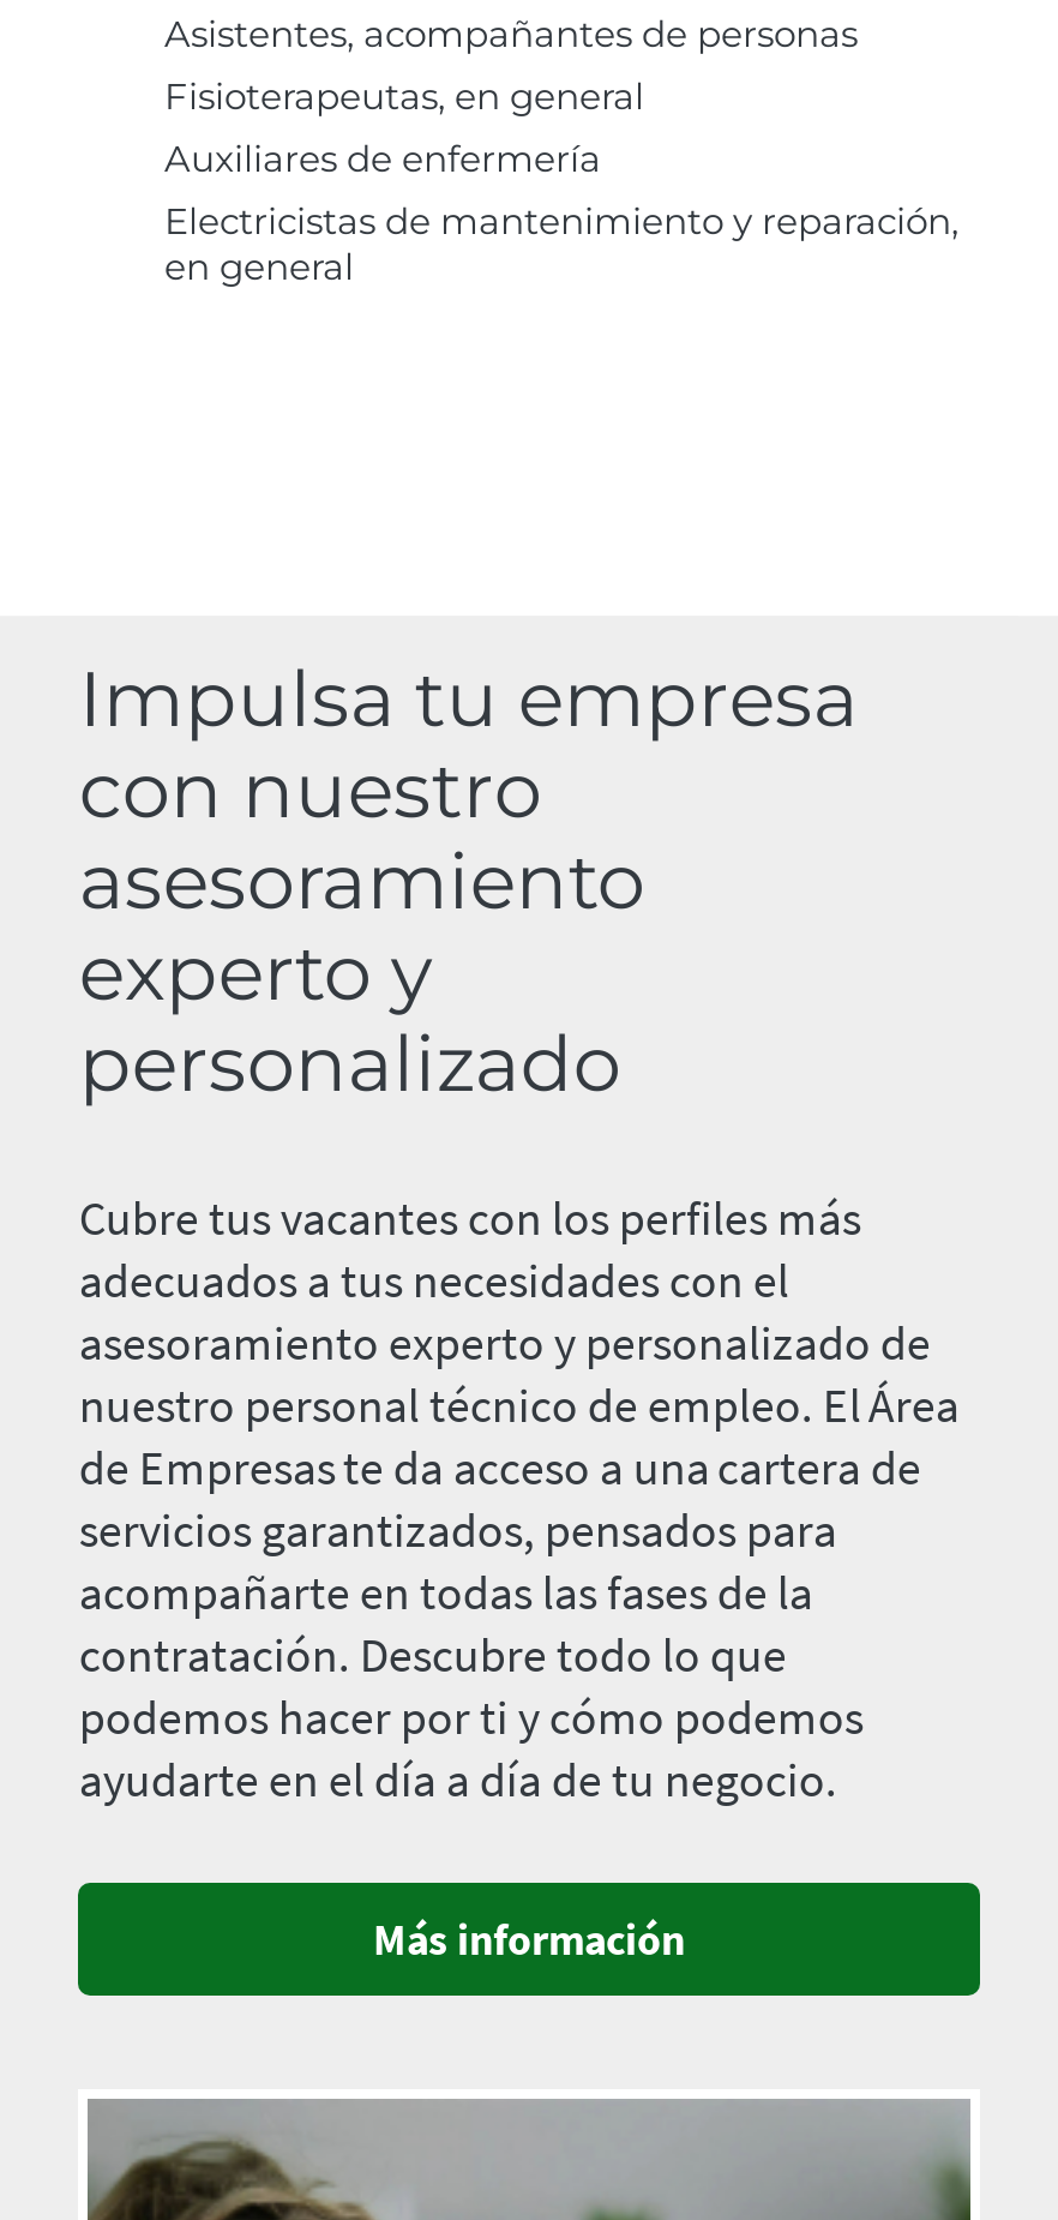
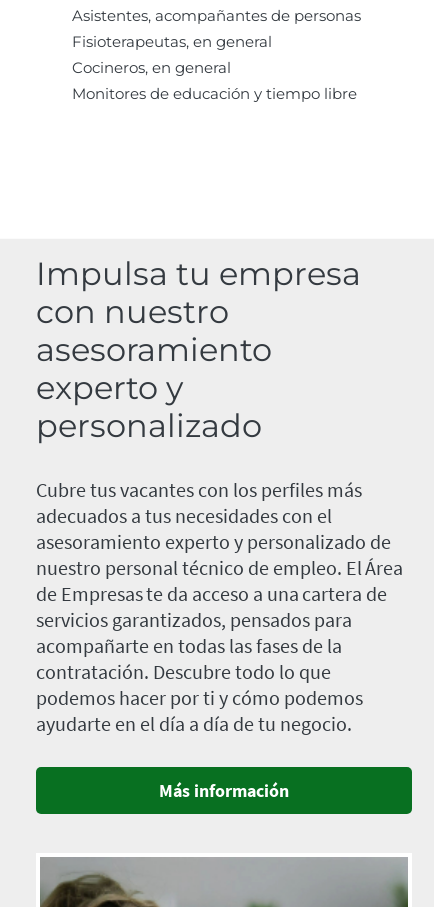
- Auxiliares de enfermería
- Electricistas de mantenimiento y reparación,
- en general
+ Cocineros, en general
+ Monitores de educación y tiempo libre
